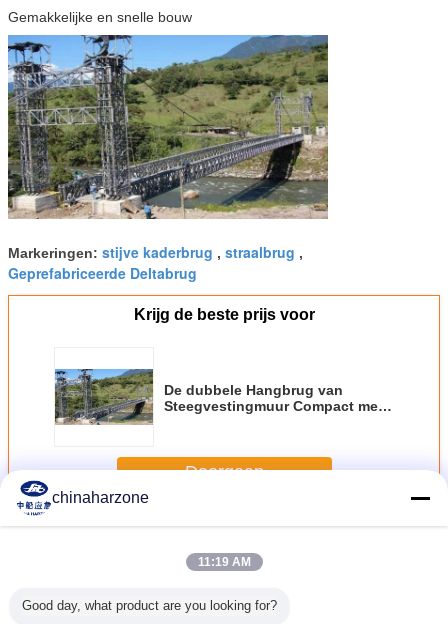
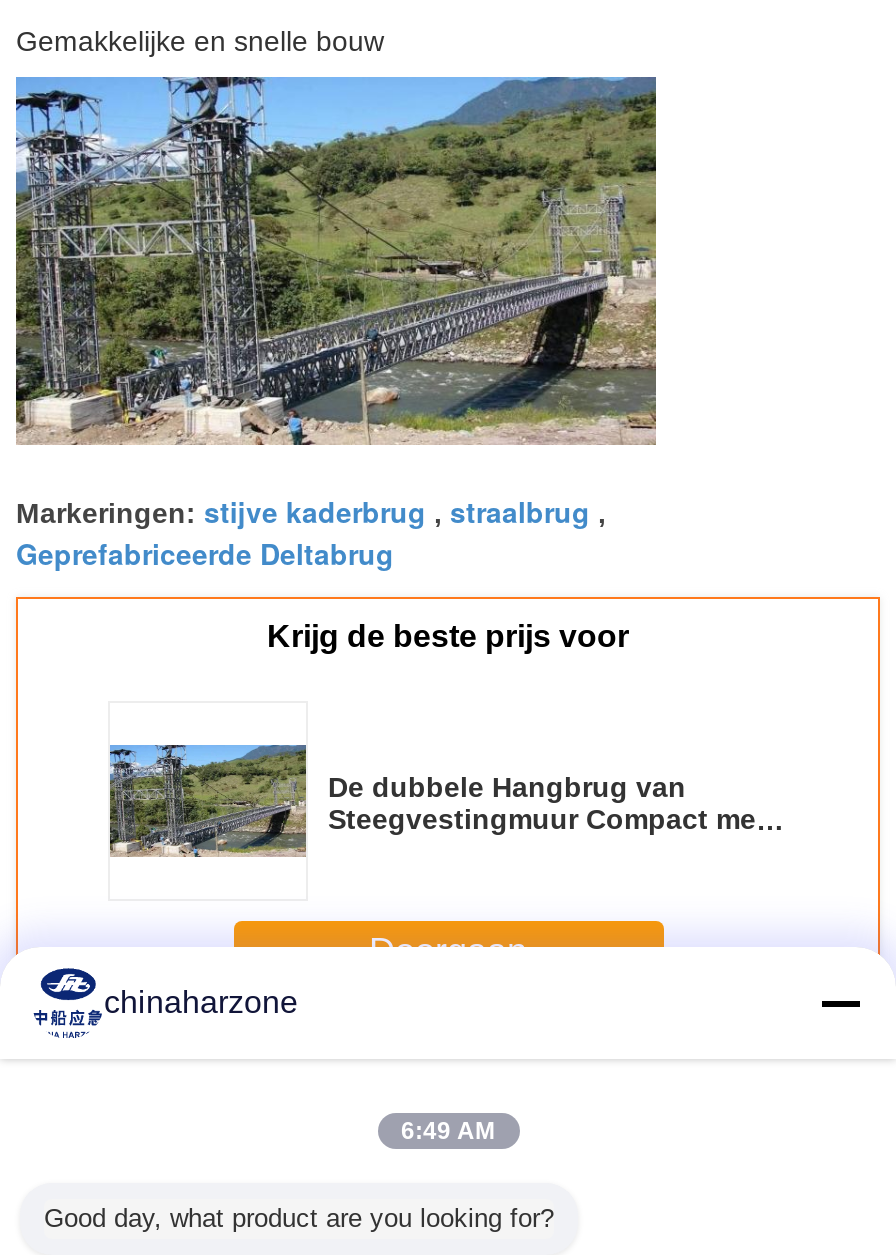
- 11:19 AM
+ 6:49 AM
